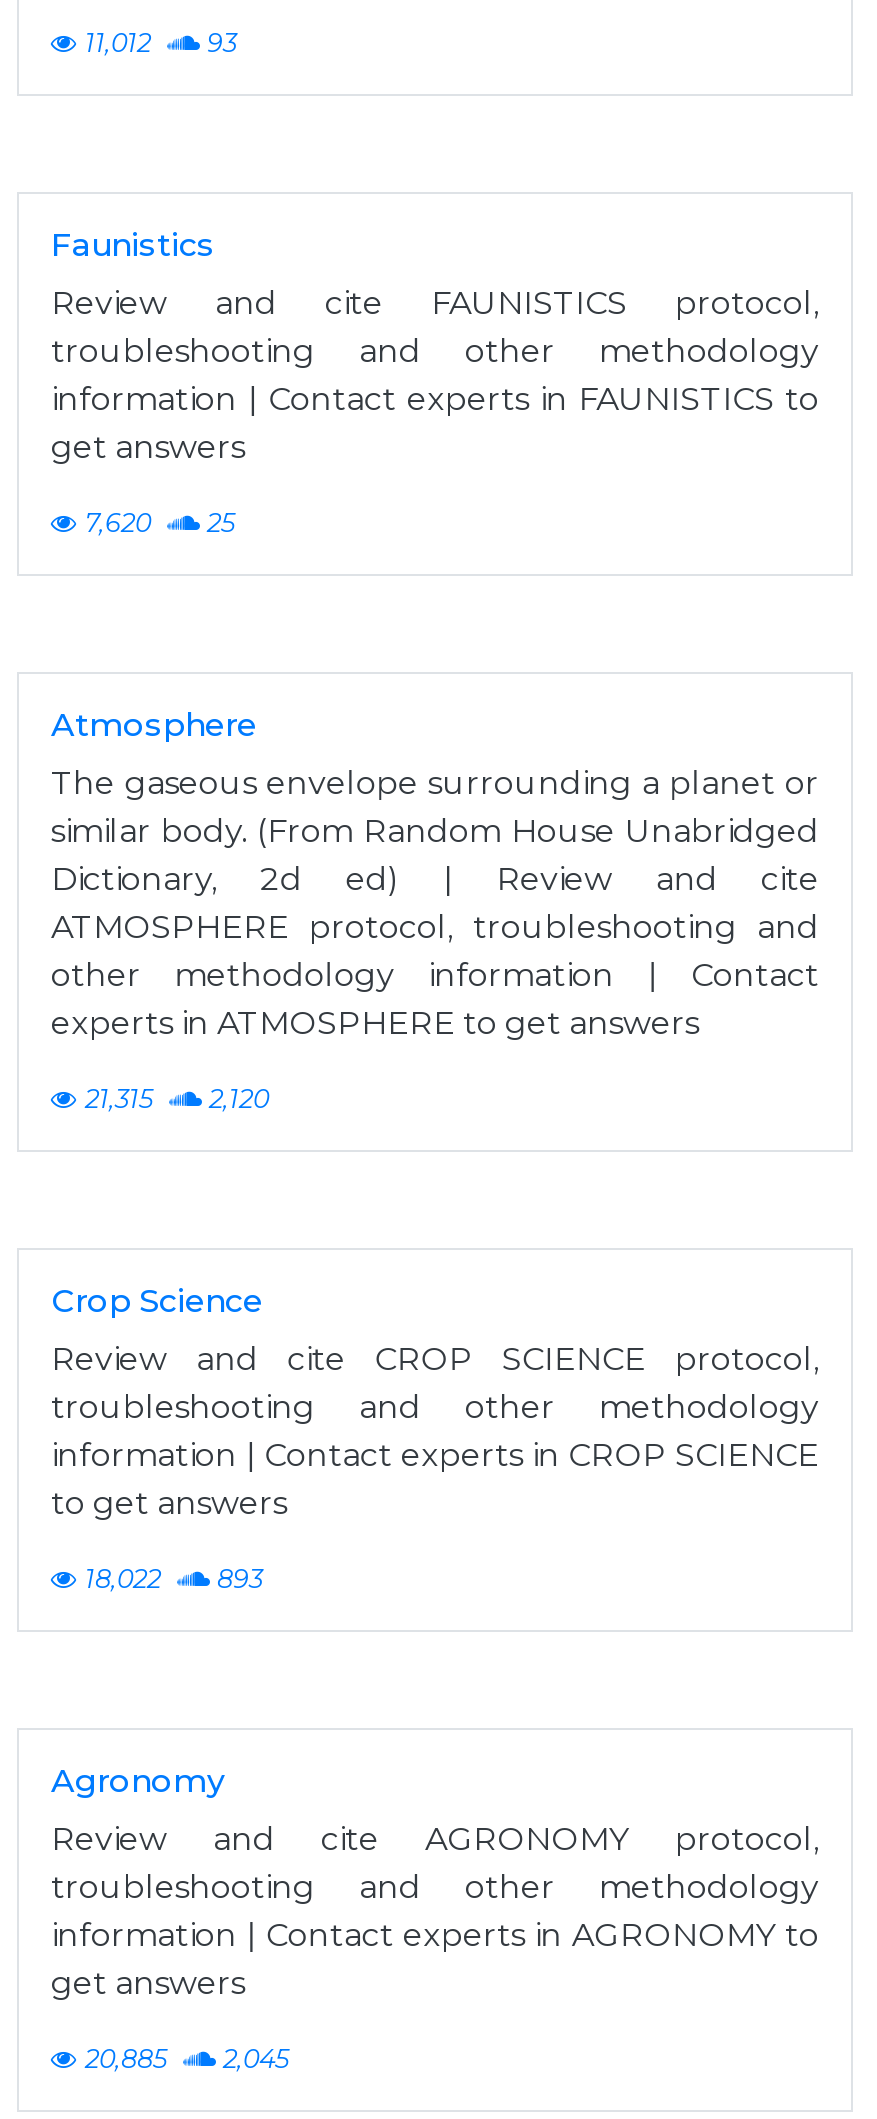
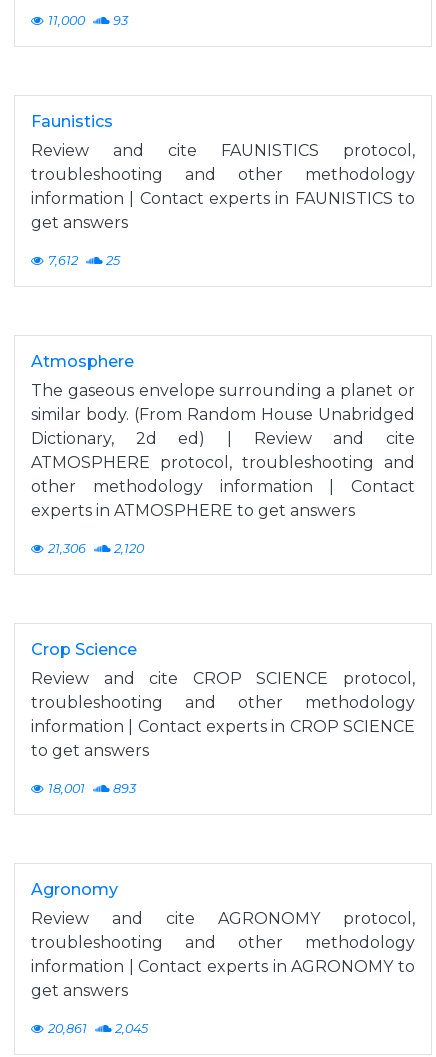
- 11,012 93
+ 11,000 93

- 7,620 25
+ 7,612 25

- 21,315 2,120
+ 21,306 2,120

- 18,022 893
+ 18,001 893

- 20,885 2,045
+ 20,861 2,045
